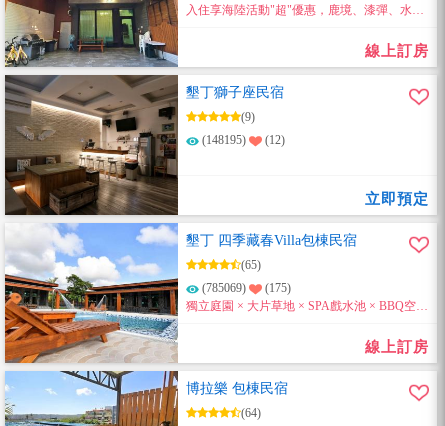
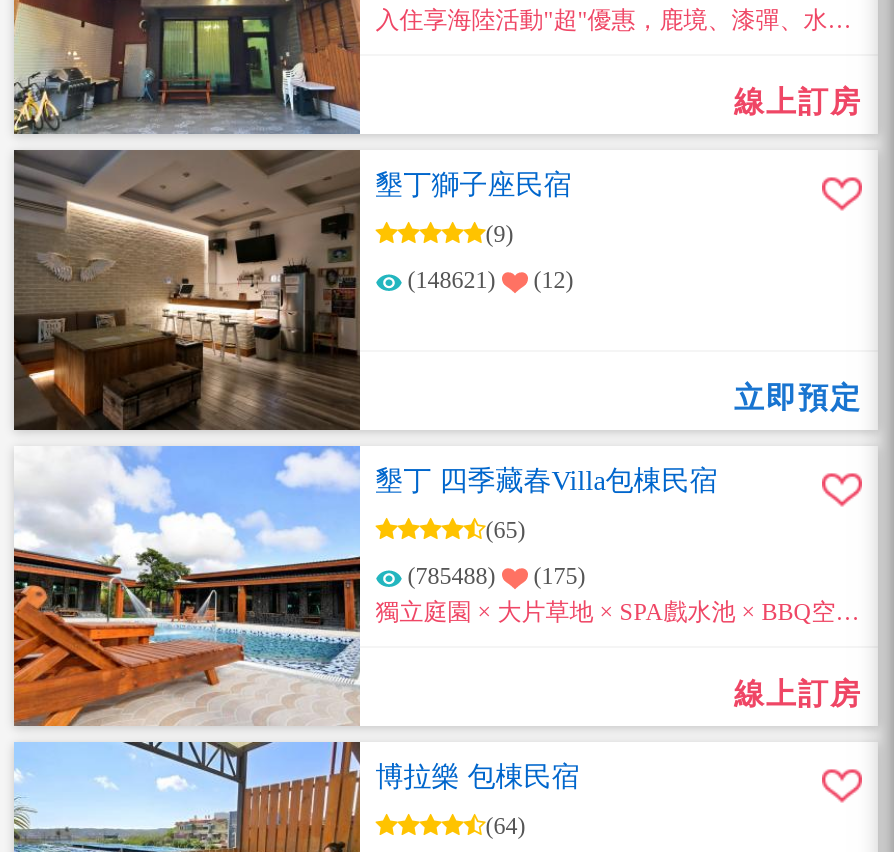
- (148195) (12)
+ (148621) (12)

- (785069) (175)
+ (785488) (175)
